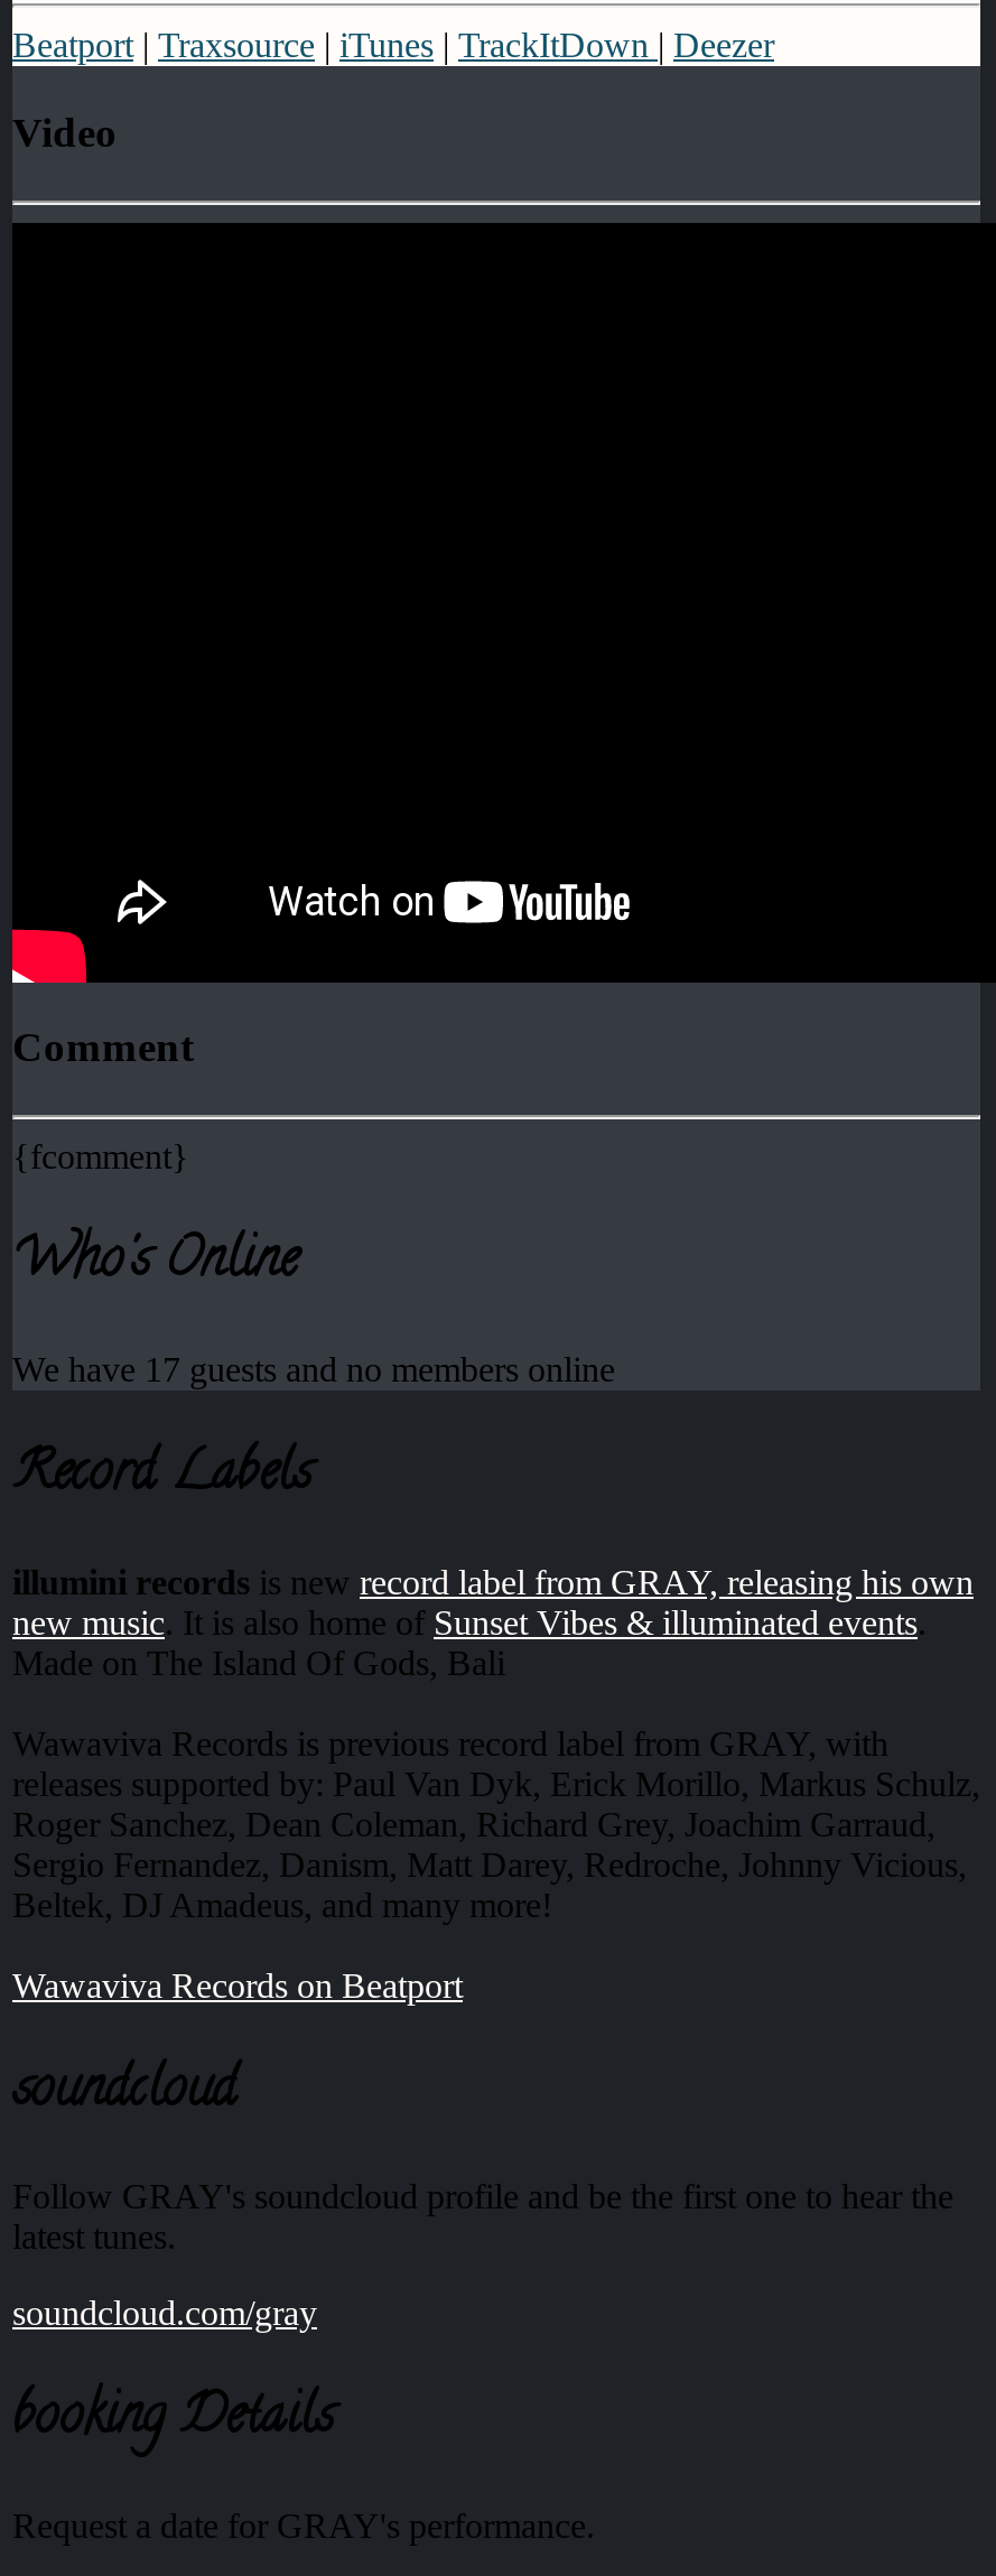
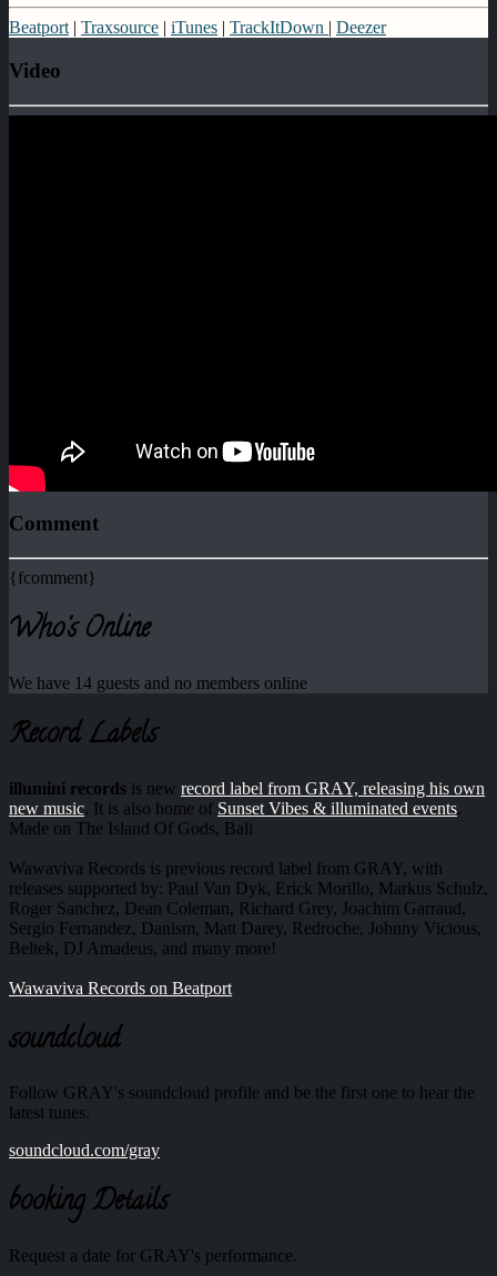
- We have 17 guests and no members online
+ We have 14 guests and no members online
